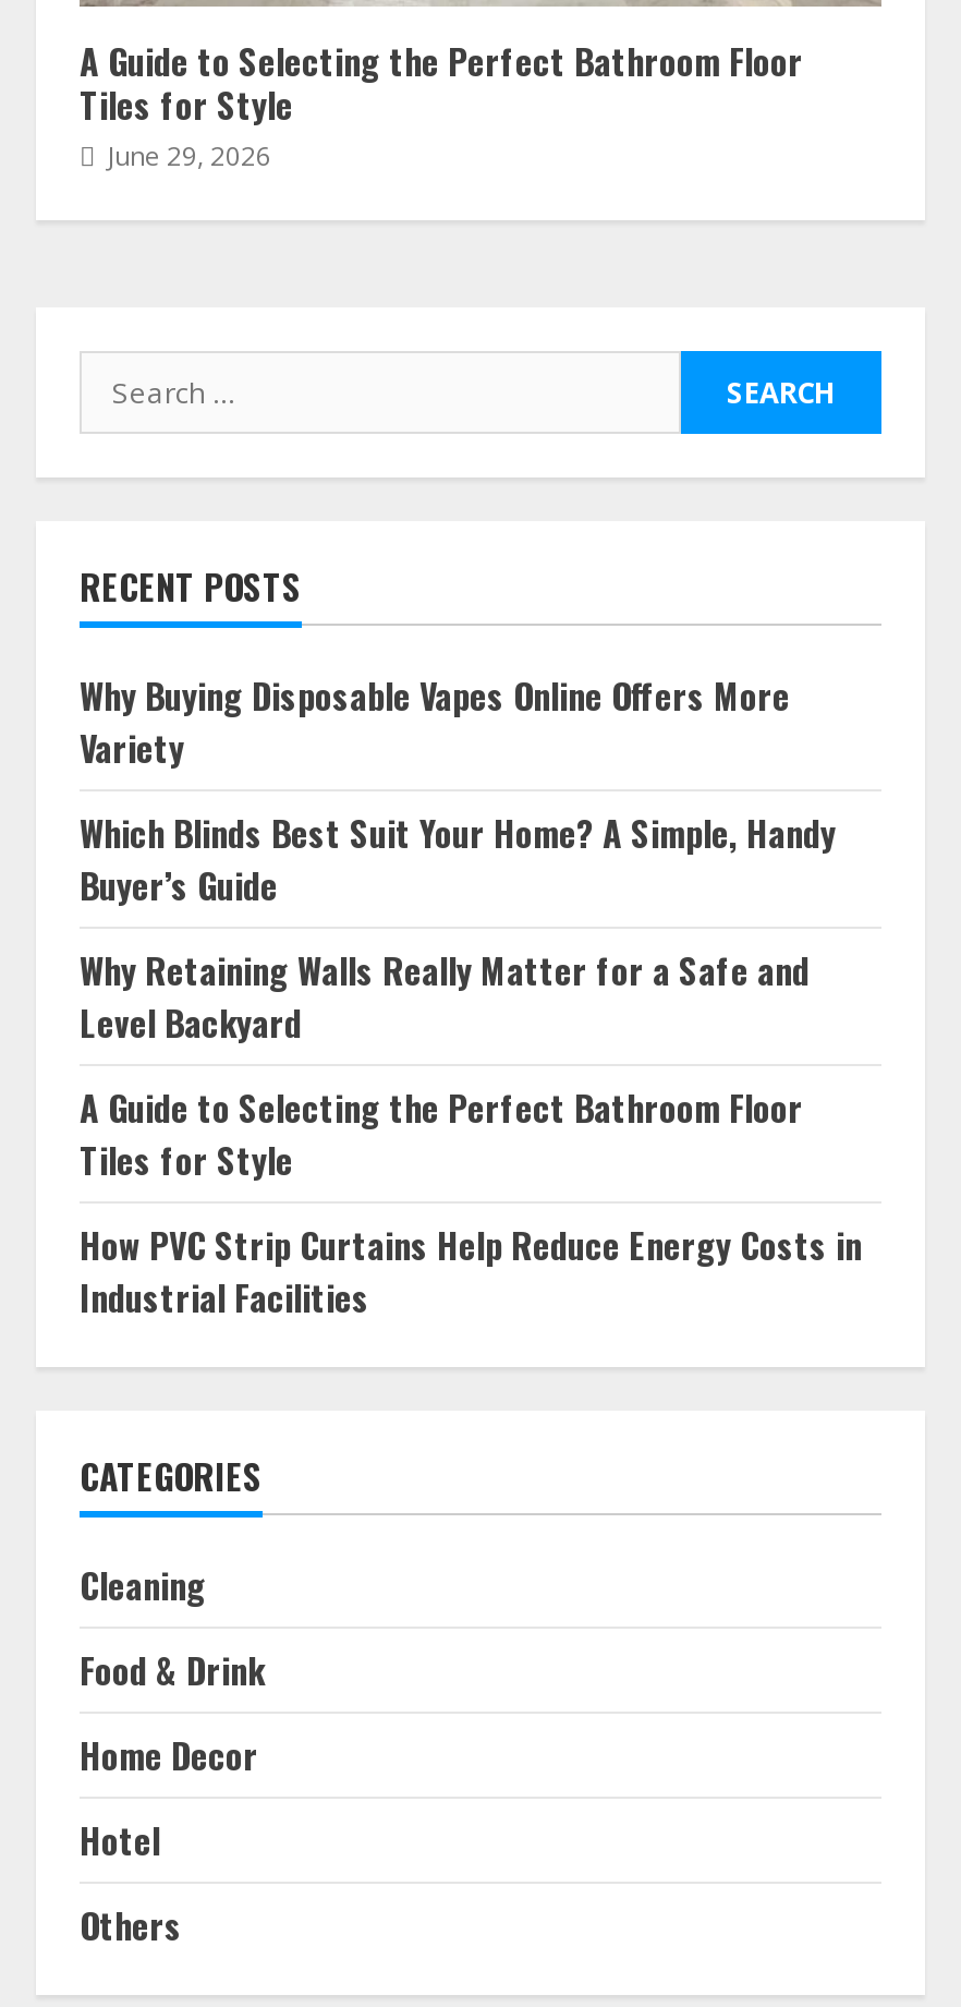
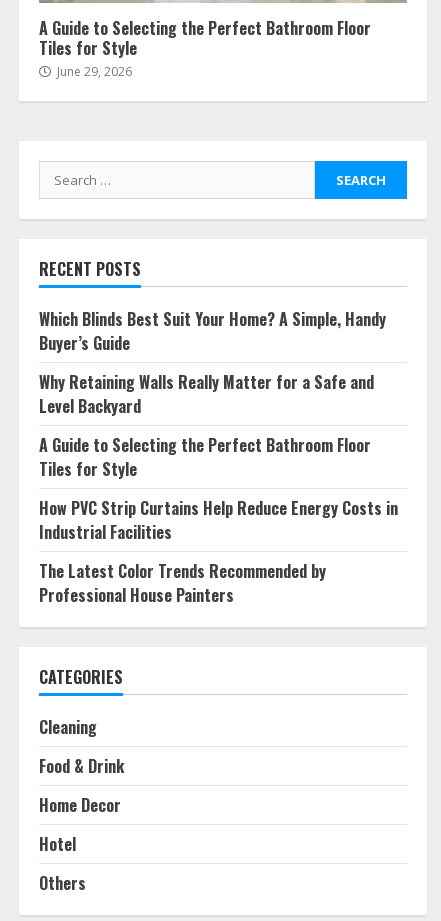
- Why Buying Disposable Vapes Online Offers More
- Variety

moved up: Which Blinds Best Suit Your Home? A Simple, Handy | Buyer’s Guide | Why Retaining Walls Really Matter for a Safe and | Level Backyard | A Guide to Selecting the Perfect Bathroom Floor | Tiles for Style | How PVC Strip Curtains Help Reduce Energy Costs in | Industrial Facilities

+ The Latest Color Trends Recommended by
+ Professional House Painters
